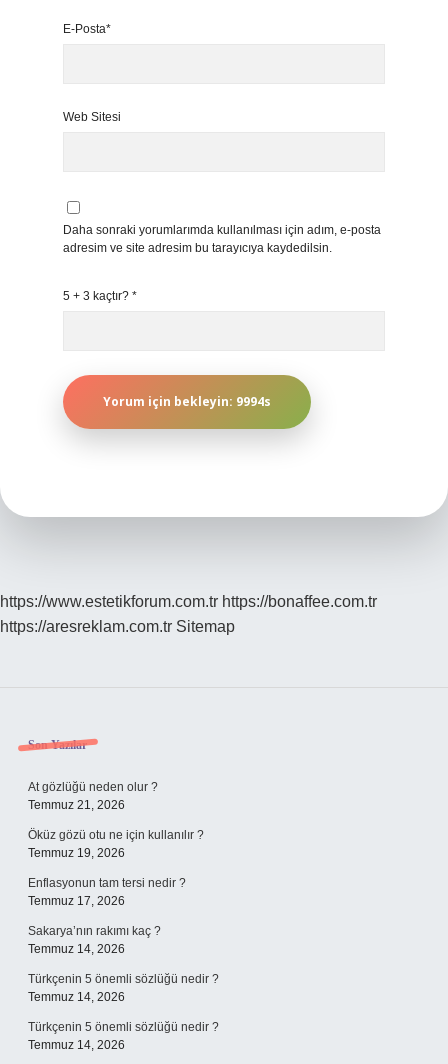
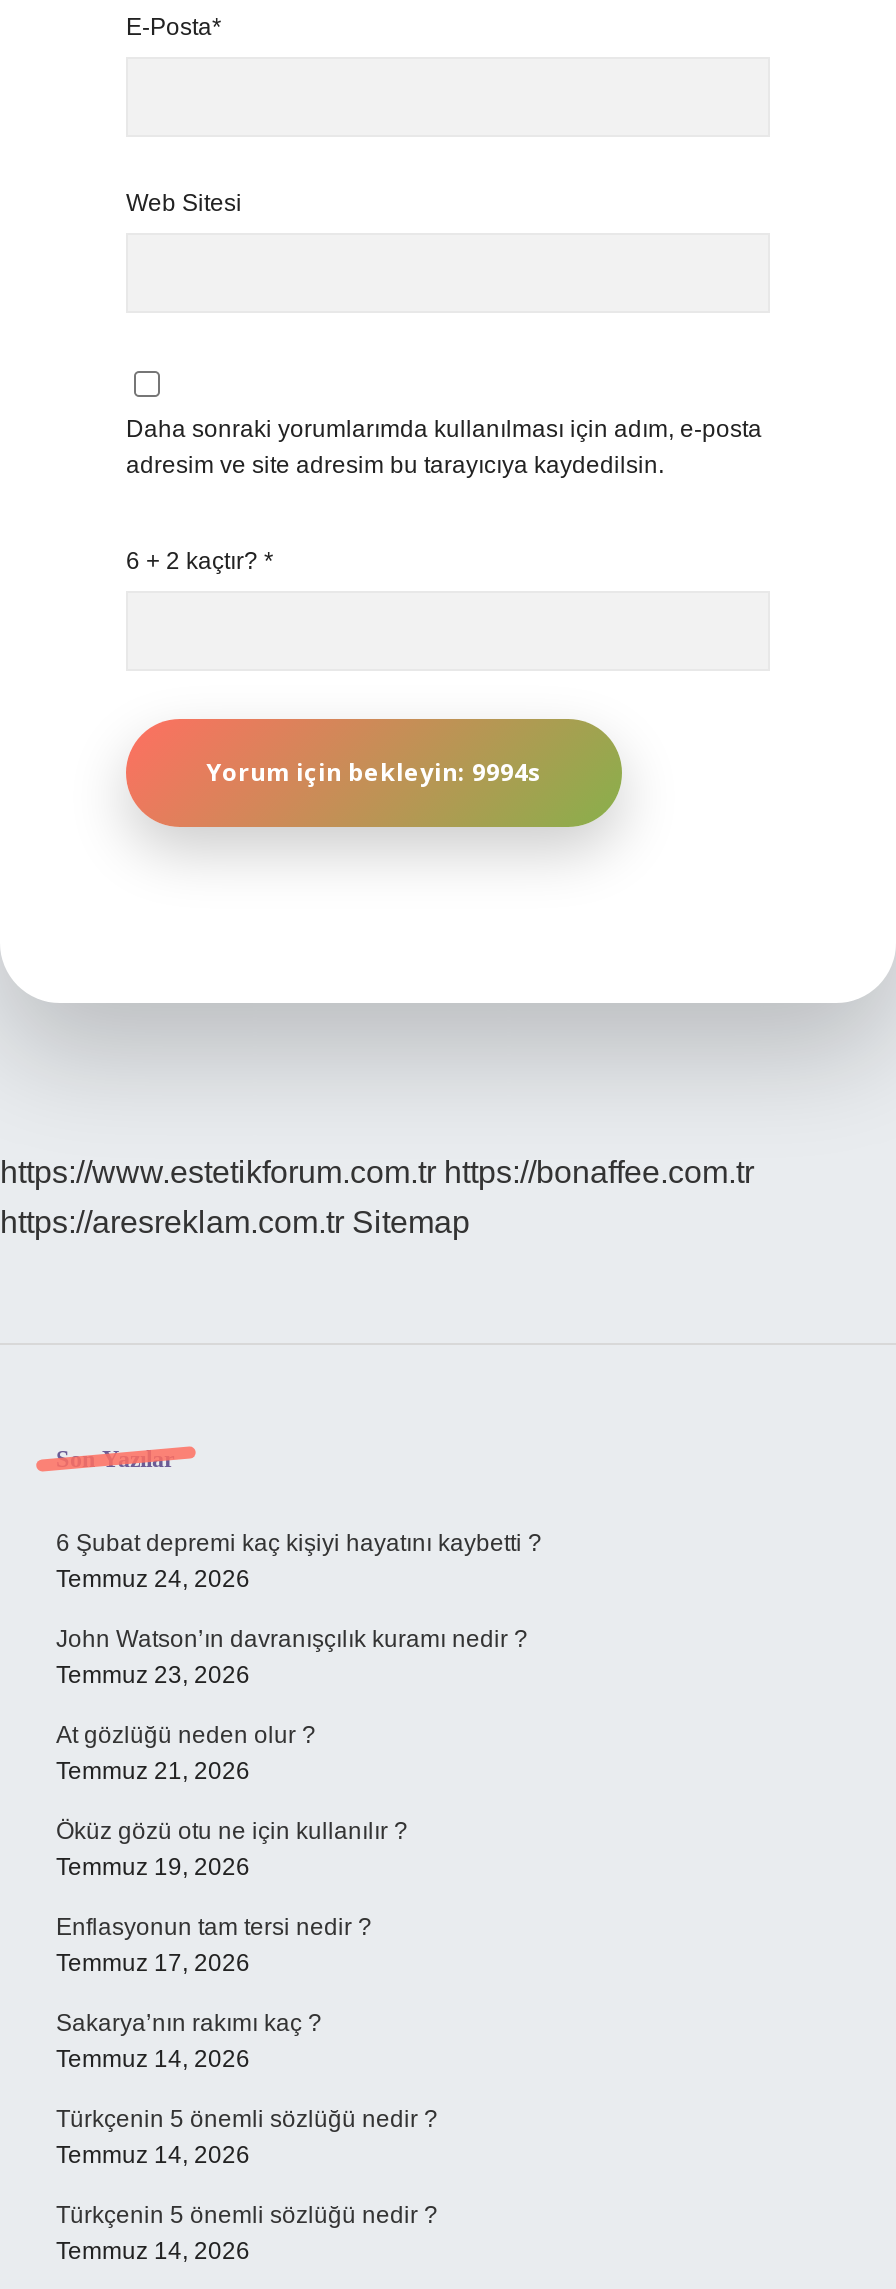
- 5 + 3 kaçtır? *
+ 6 + 2 kaçtır? *

+ 6 Şubat depremi kaç kişiyi hayatını kaybetti ?
+ Temmuz 24, 2026
+ John Watson’ın davranışçılık kuramı nedir ?
+ Temmuz 23, 2026
